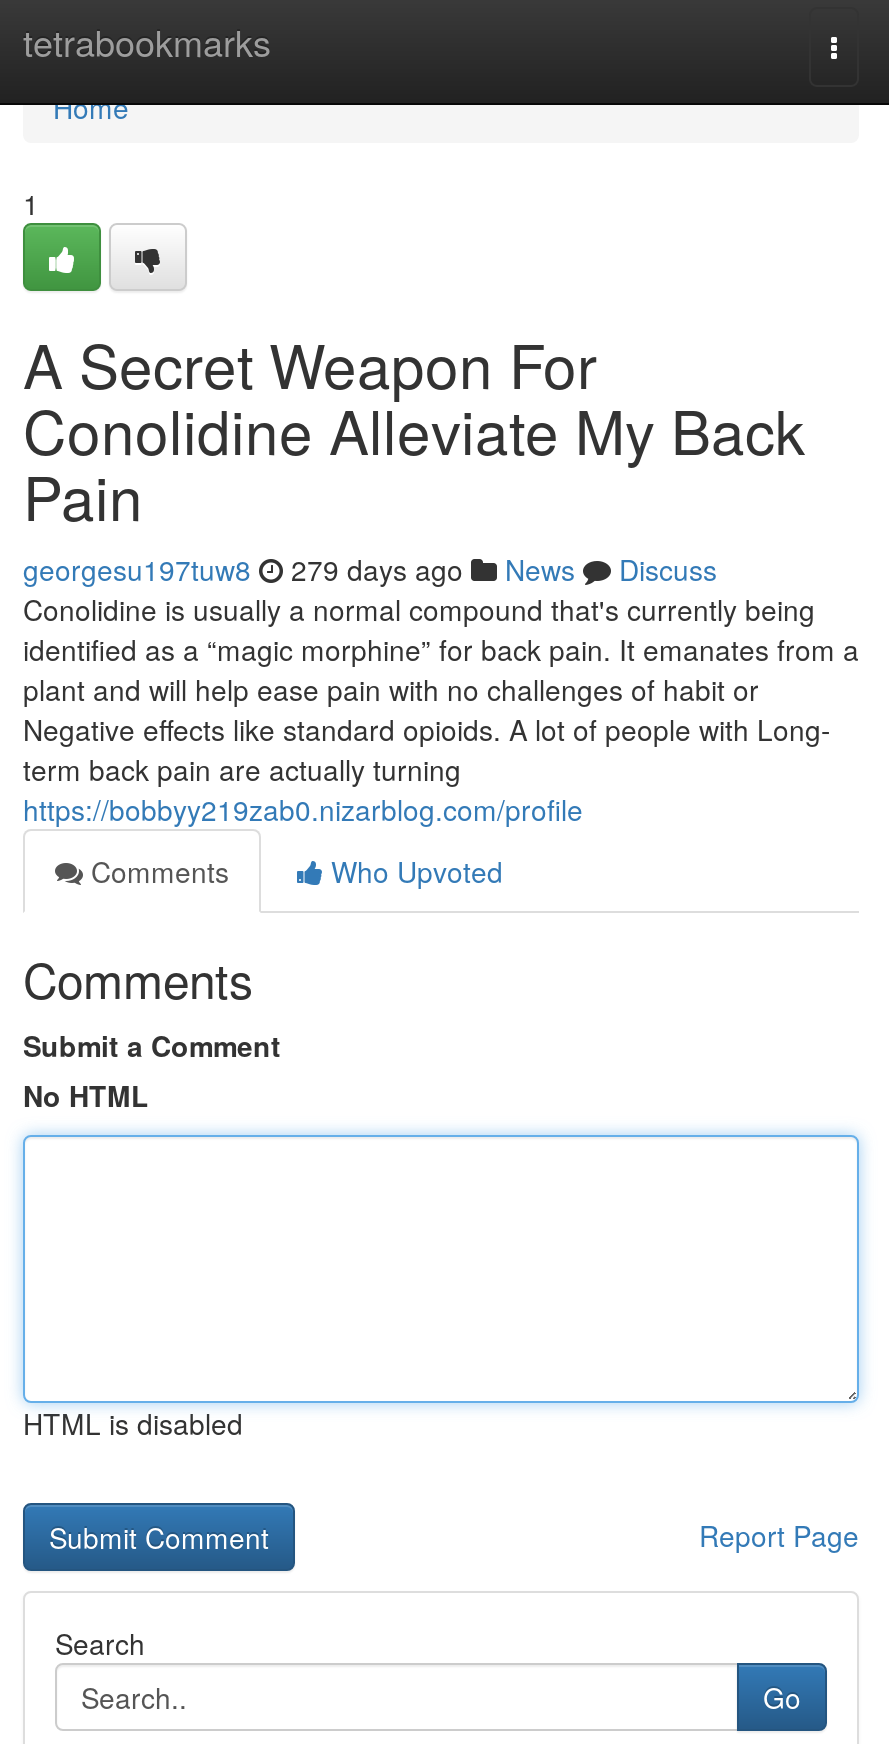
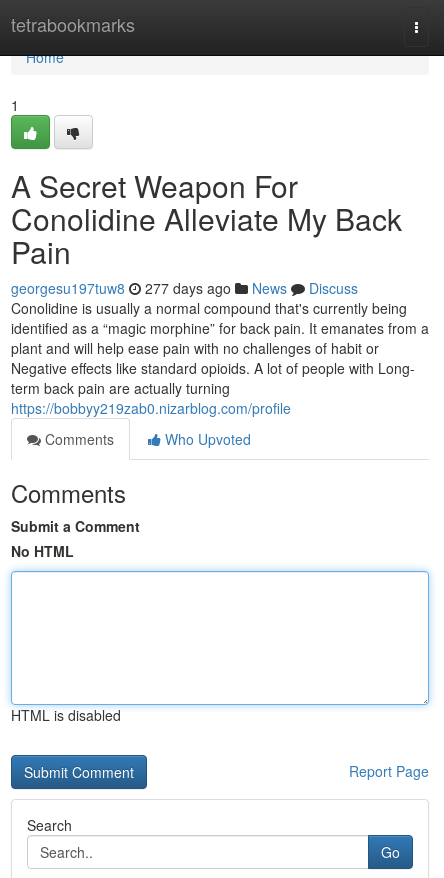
- georgesu197tuw8 279 days ago News Discuss
+ georgesu197tuw8 277 days ago News Discuss
